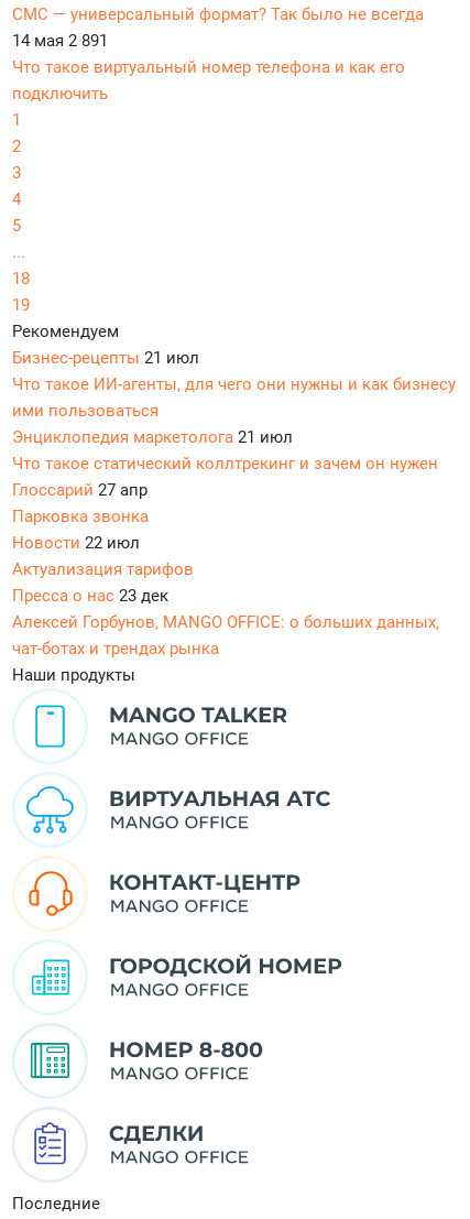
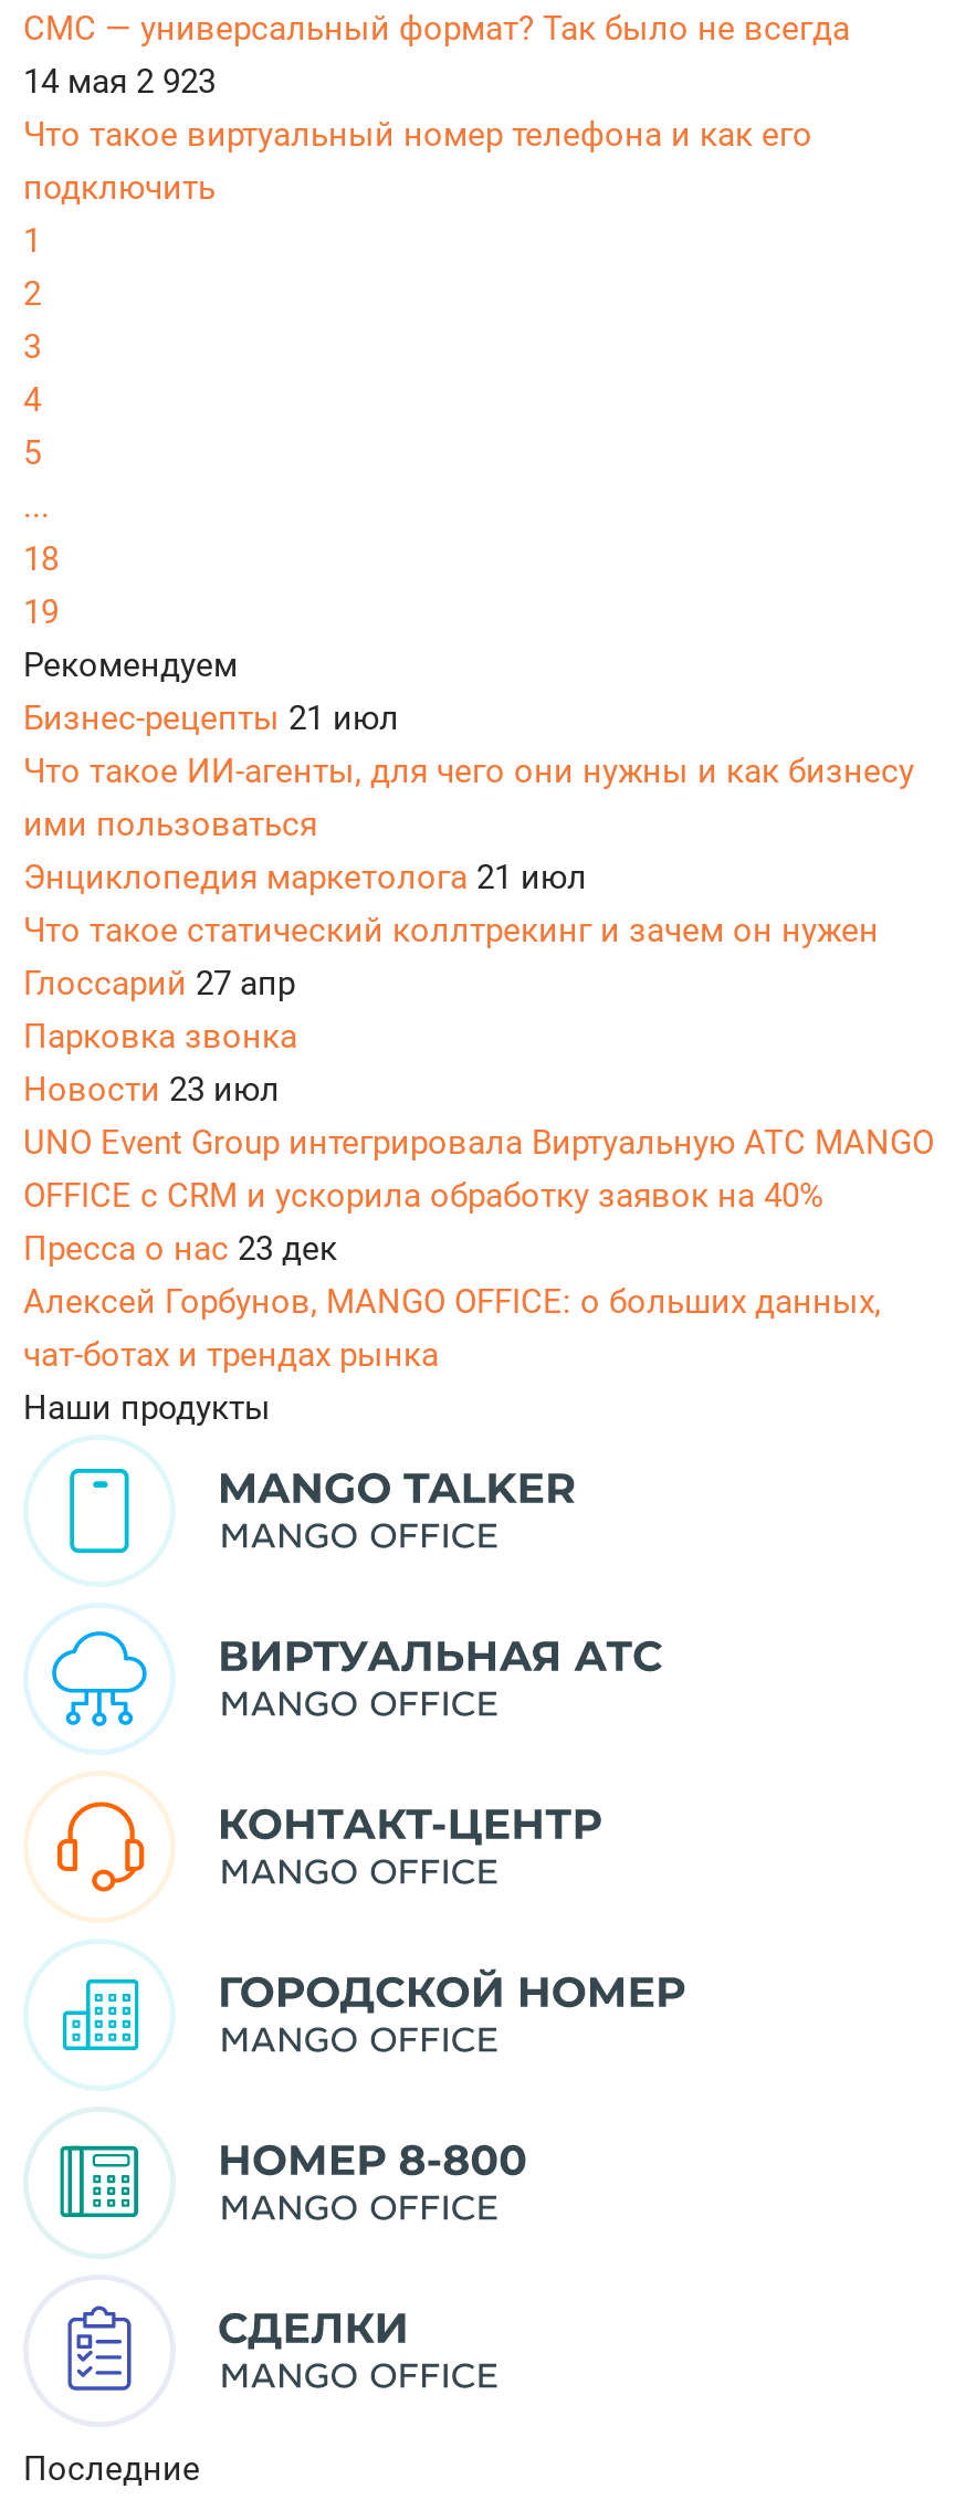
- 14 мая 2 891
+ 14 мая 2 923

- Новости 22 июл
- Актуализация тарифов
+ Новости 23 июл
+ UNO Event Group интегрировала Виртуальную АТС MANGO
+ OFFICE с CRM и ускорила обработку заявок на 40%
